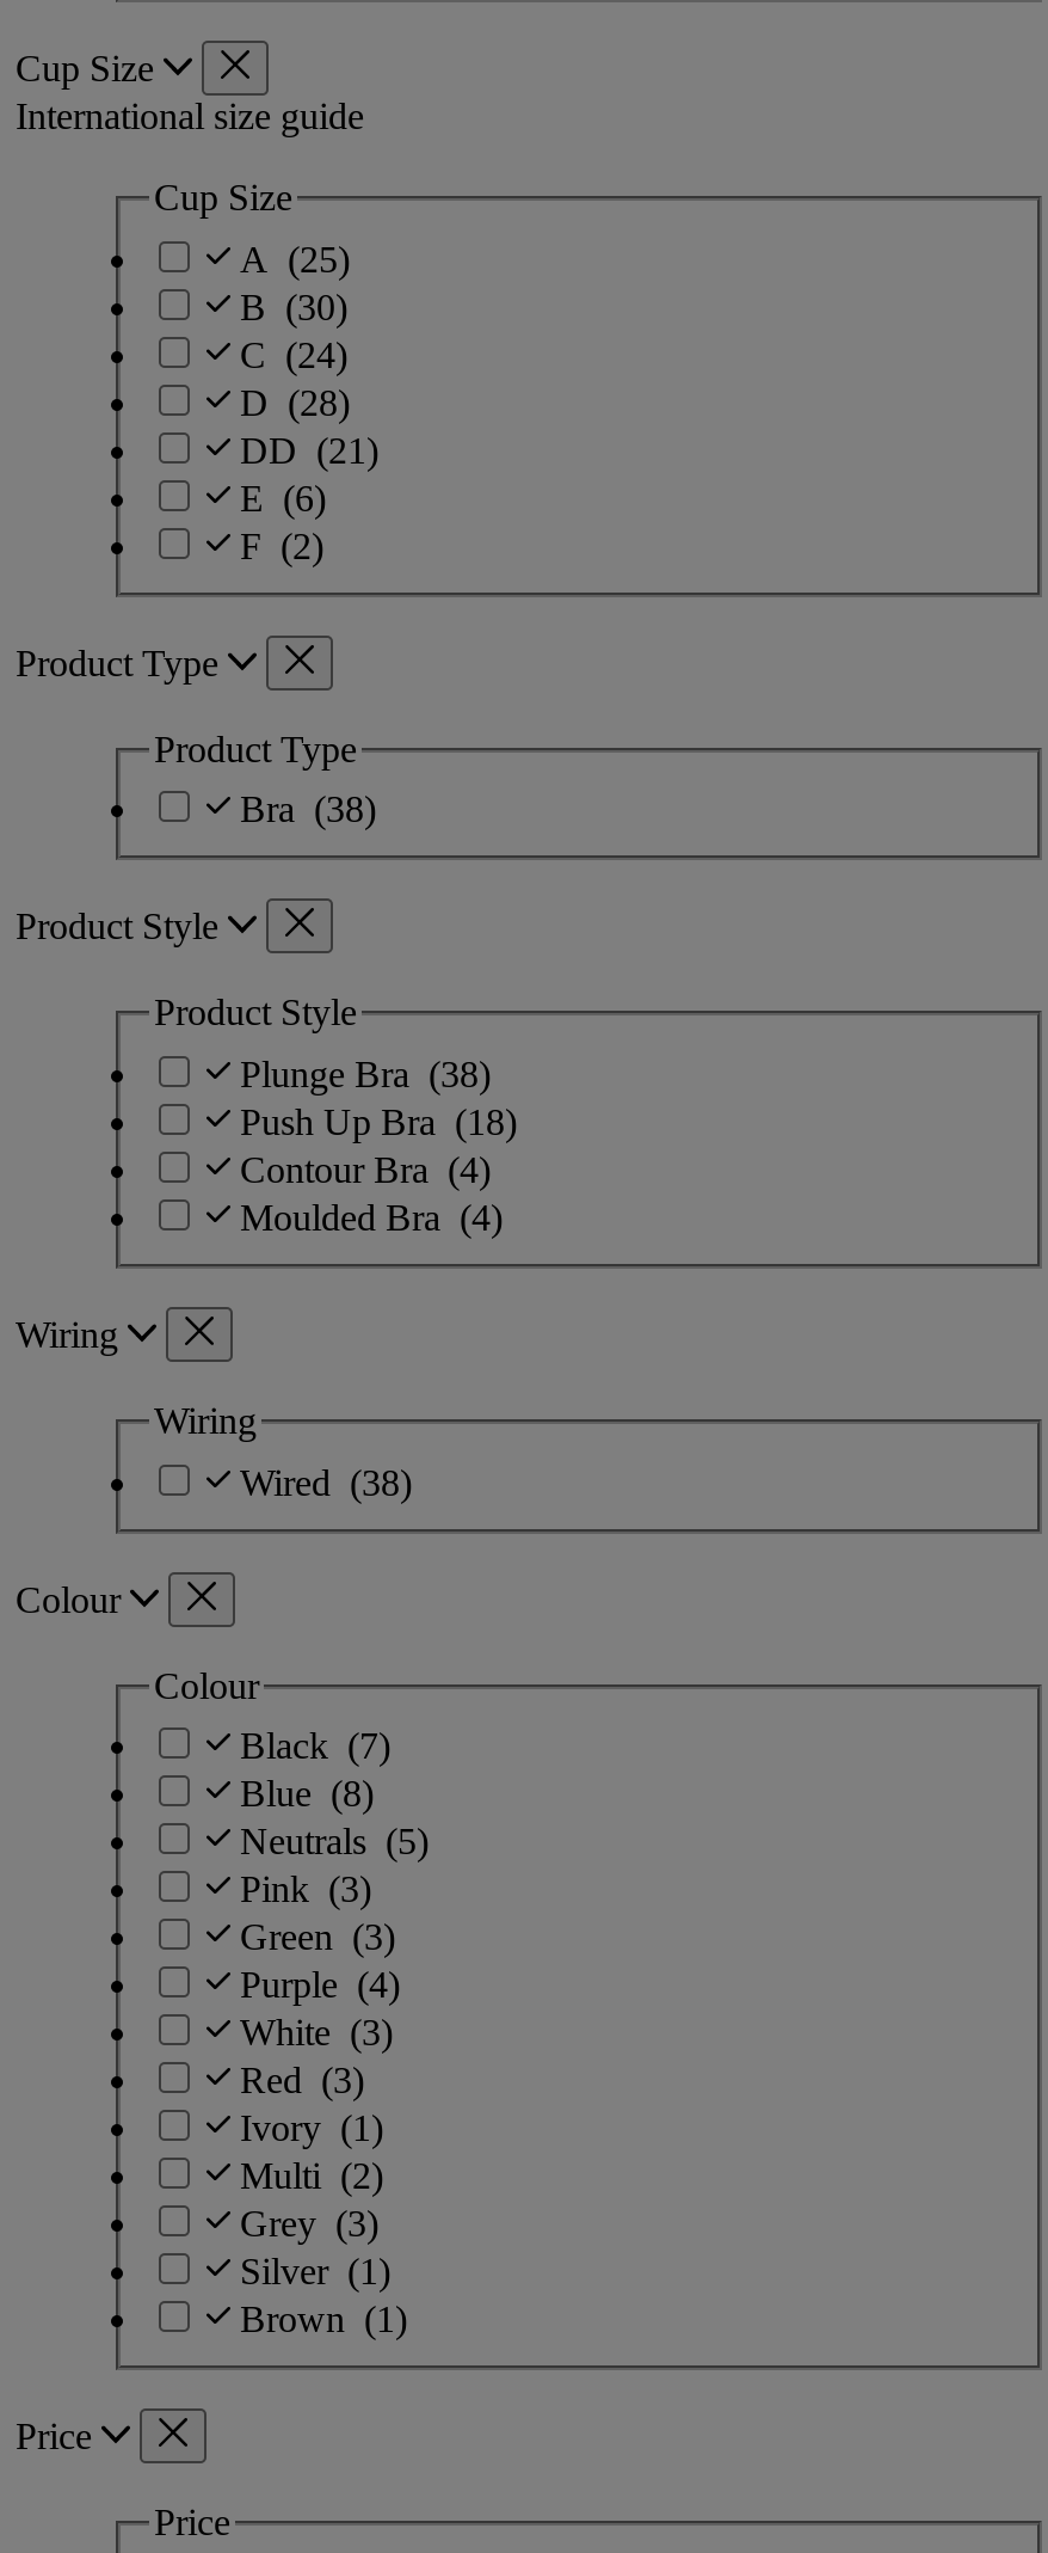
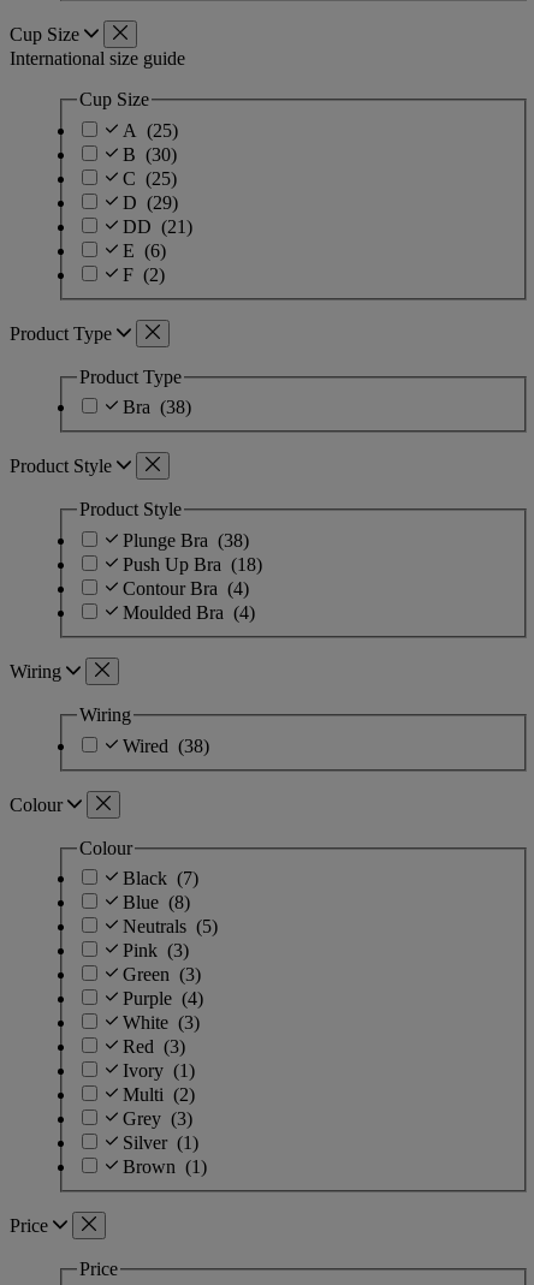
- C (24)
+ C (25)

- D (28)
+ D (29)
